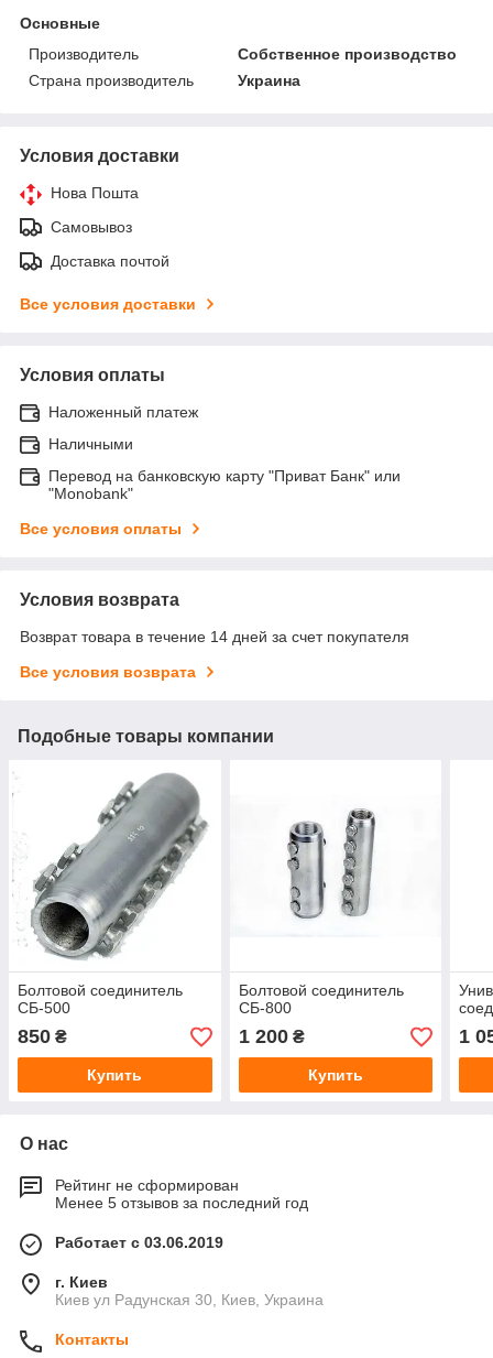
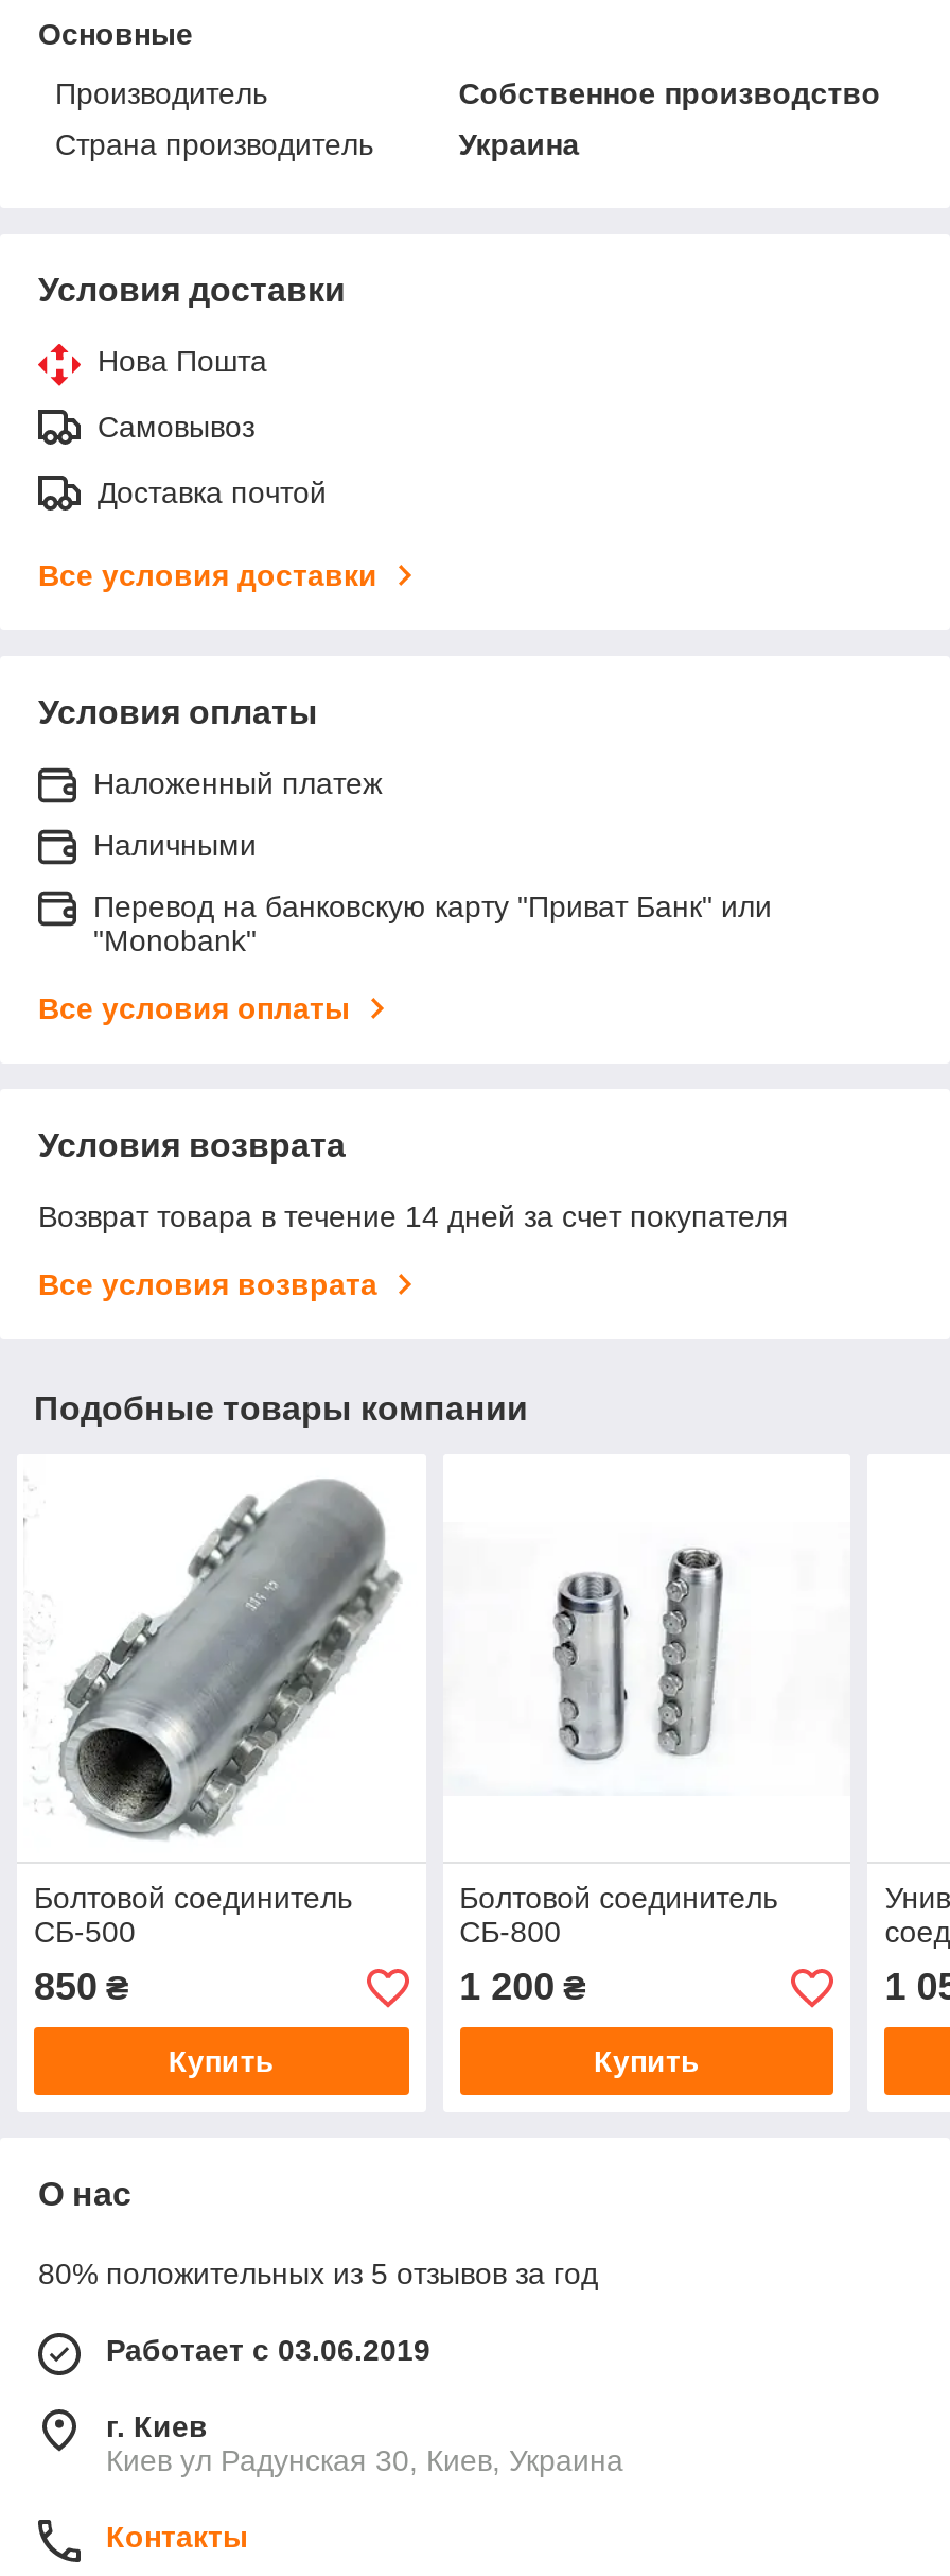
- Рейтинг не сформирован
- Менее 5 отзывов за последний год
+ 80% положительных из 5 отзывов за год
